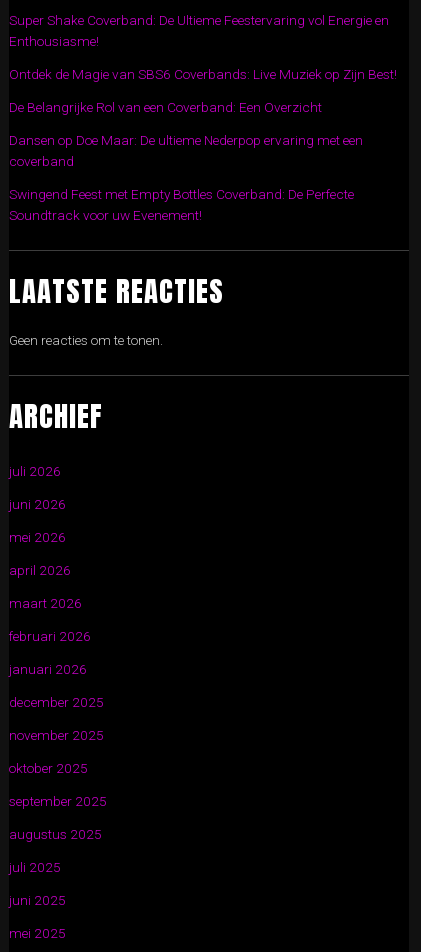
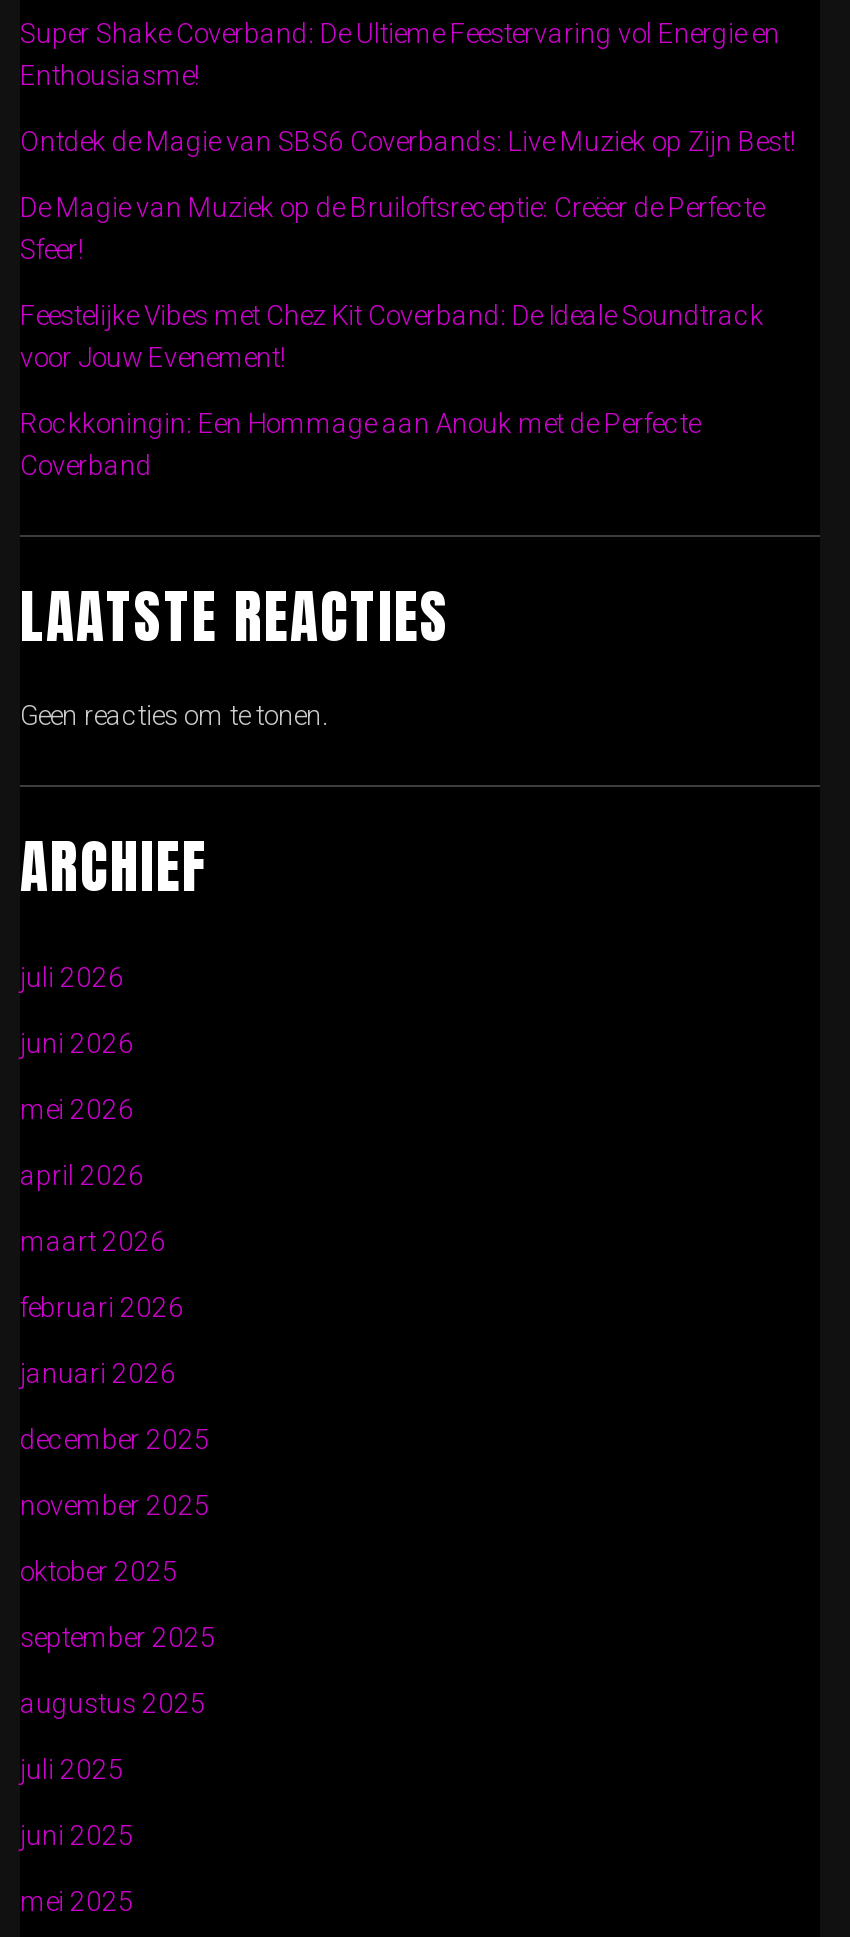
- De Belangrijke Rol van een Coverband: Een Overzicht
+ De Magie van Muziek op de Bruiloftsreceptie: Creëer de Perfecte
+ Sfeer!

- Dansen op Doe Maar: De ultieme Nederpop ervaring met een
- coverband
+ Feestelijke Vibes met Chez Kit Coverband: De Ideale Soundtrack
+ voor Jouw Evenement!

- Swingend Feest met Empty Bottles Coverband: De Perfecte
- Soundtrack voor uw Evenement!
+ Rockkoningin: Een Hommage aan Anouk met de Perfecte
+ Coverband
